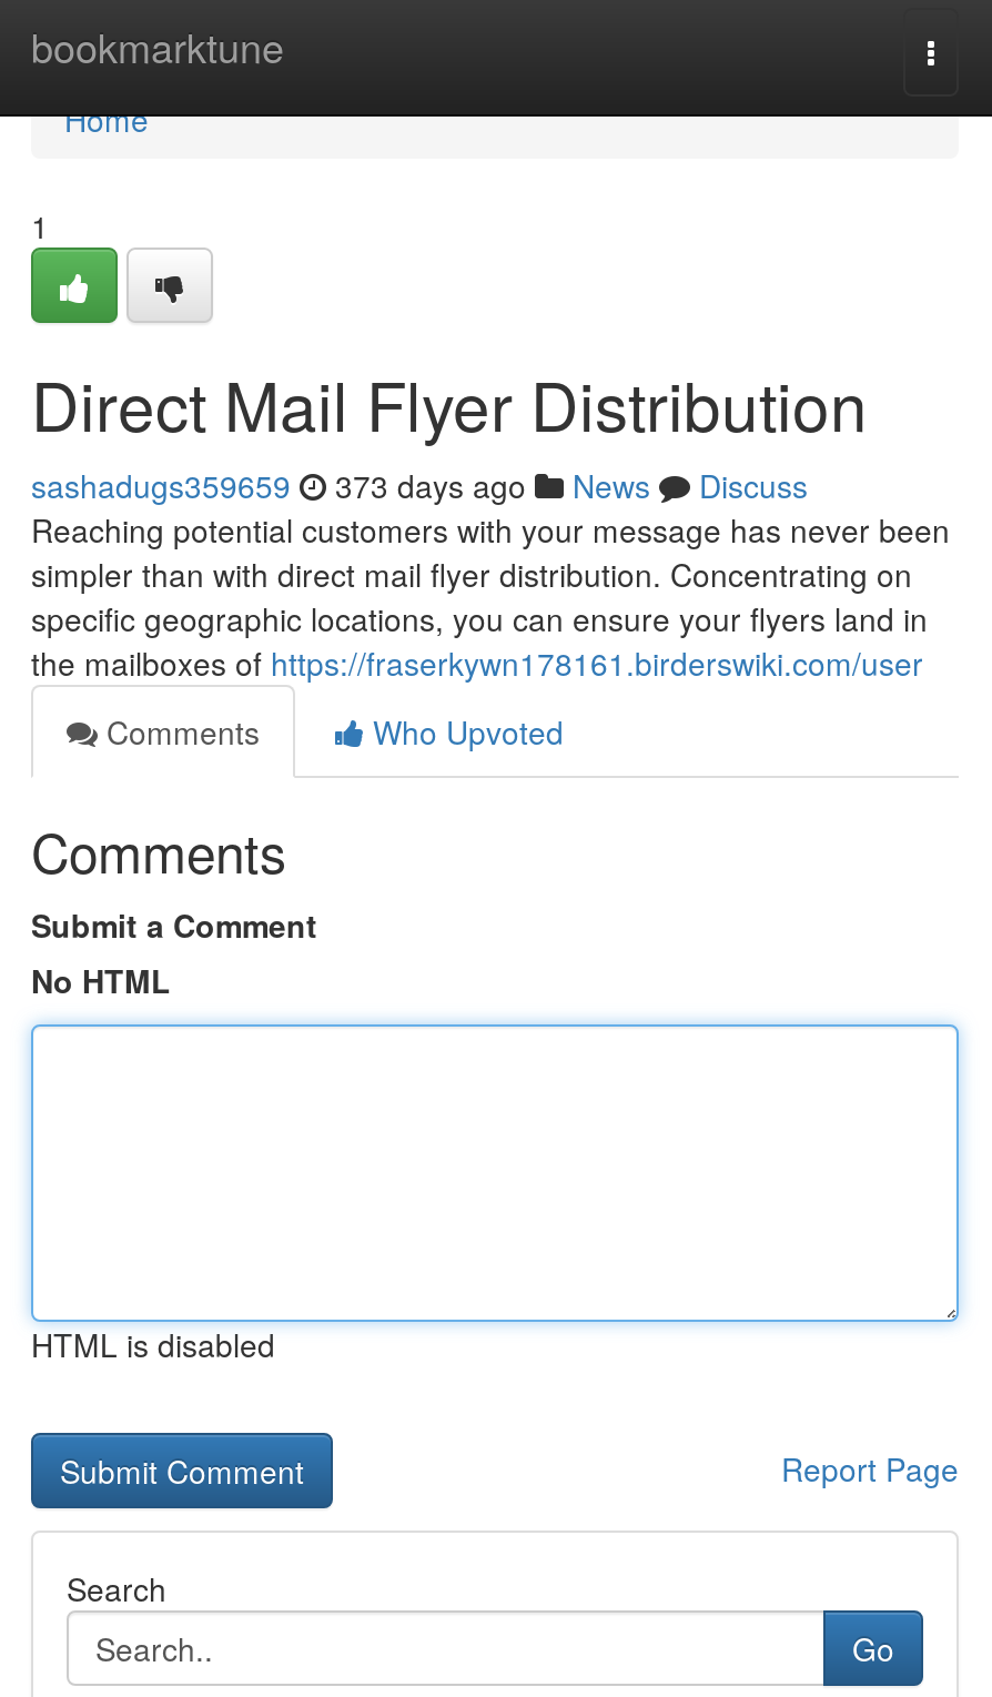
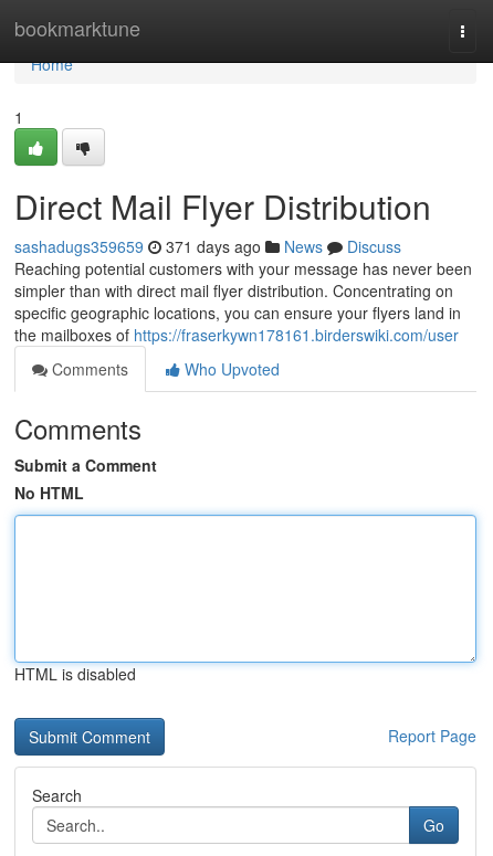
- sashadugs359659 373 days ago News Discuss
+ sashadugs359659 371 days ago News Discuss
